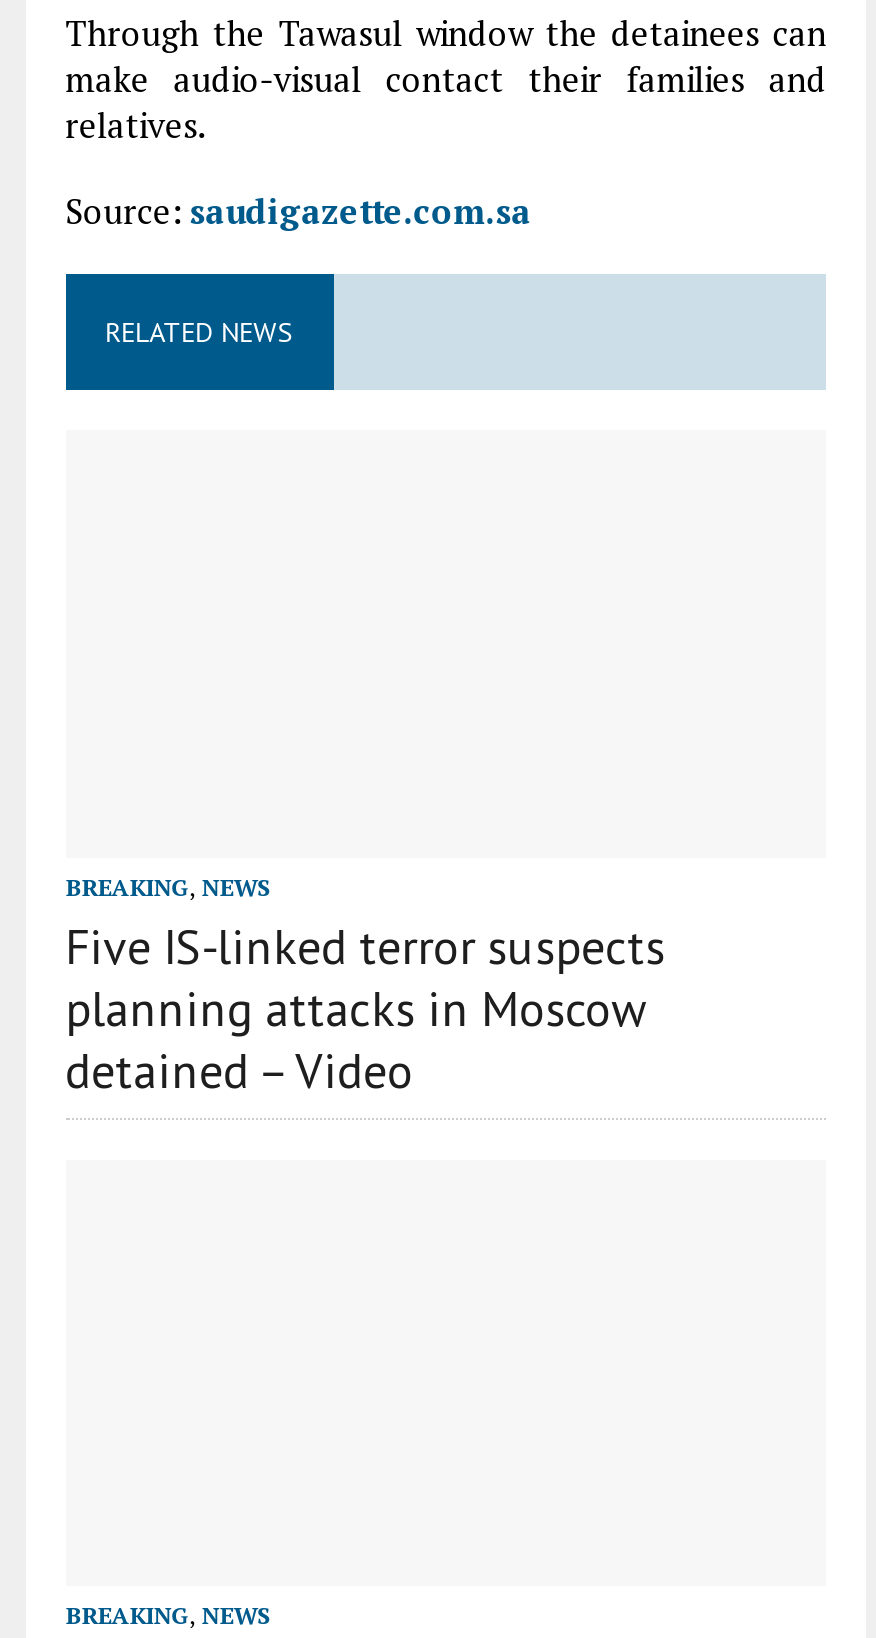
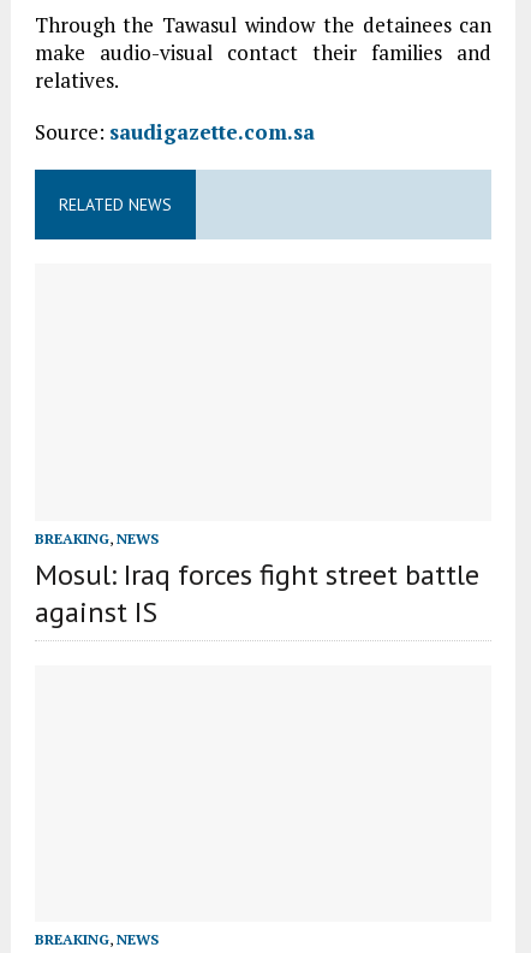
- Five IS-linked terror suspects
- planning attacks in Moscow
- detained – Video
+ Mosul: Iraq forces fight street battle
+ against IS
